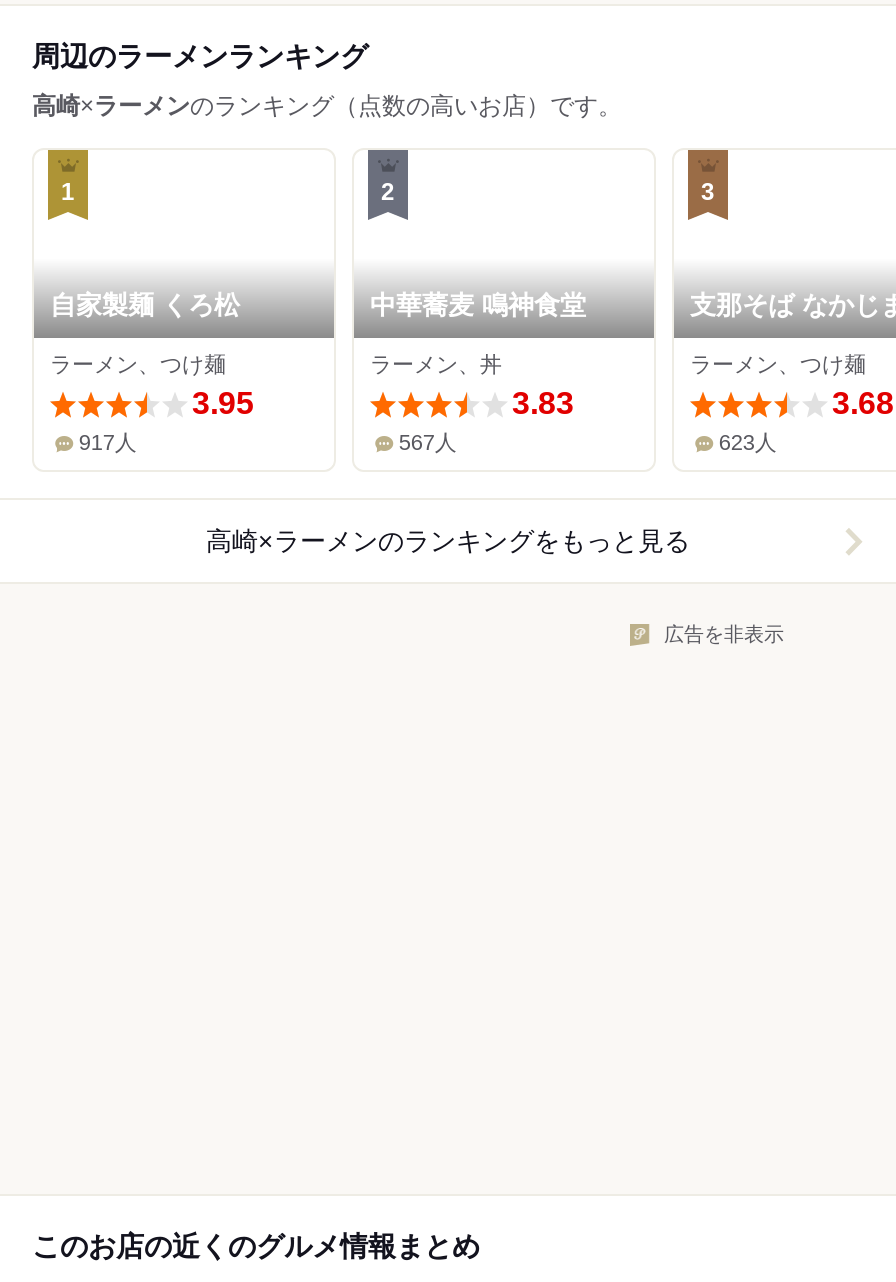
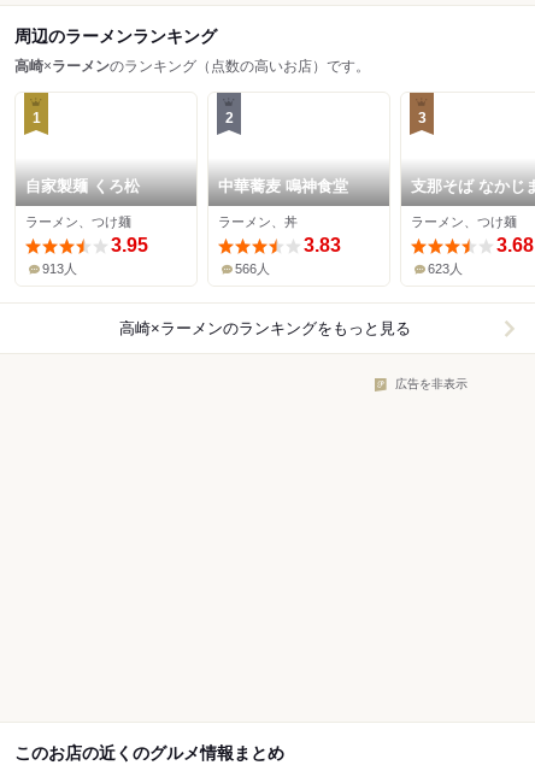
- 917人
+ 913人

- 567人
+ 566人
